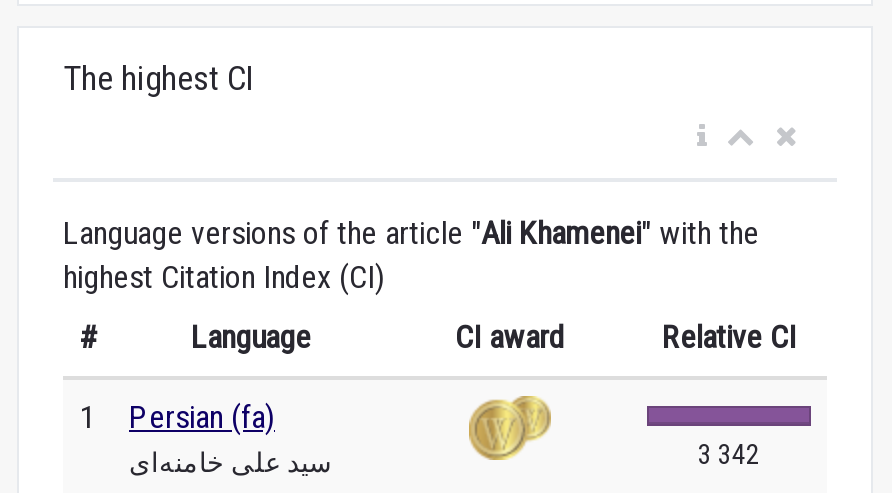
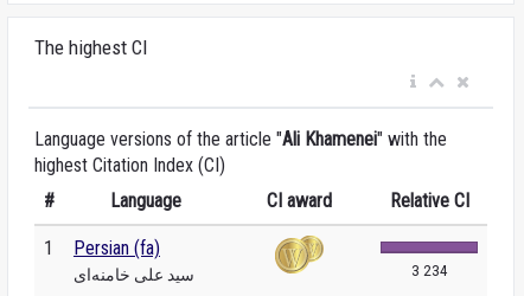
- 3 342
+ 3 234
